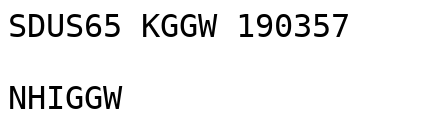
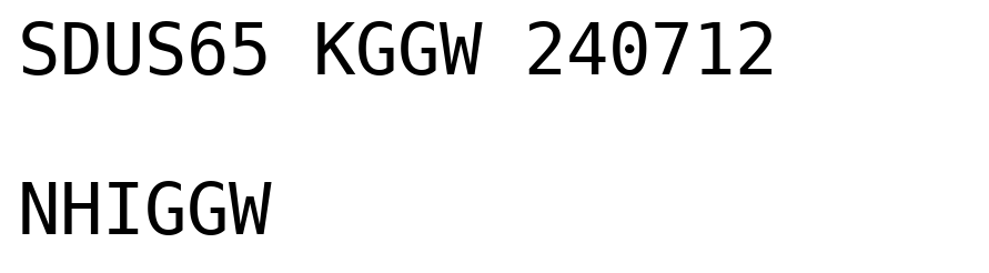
- SDUS65 KGGW 190357
+ SDUS65 KGGW 240712
